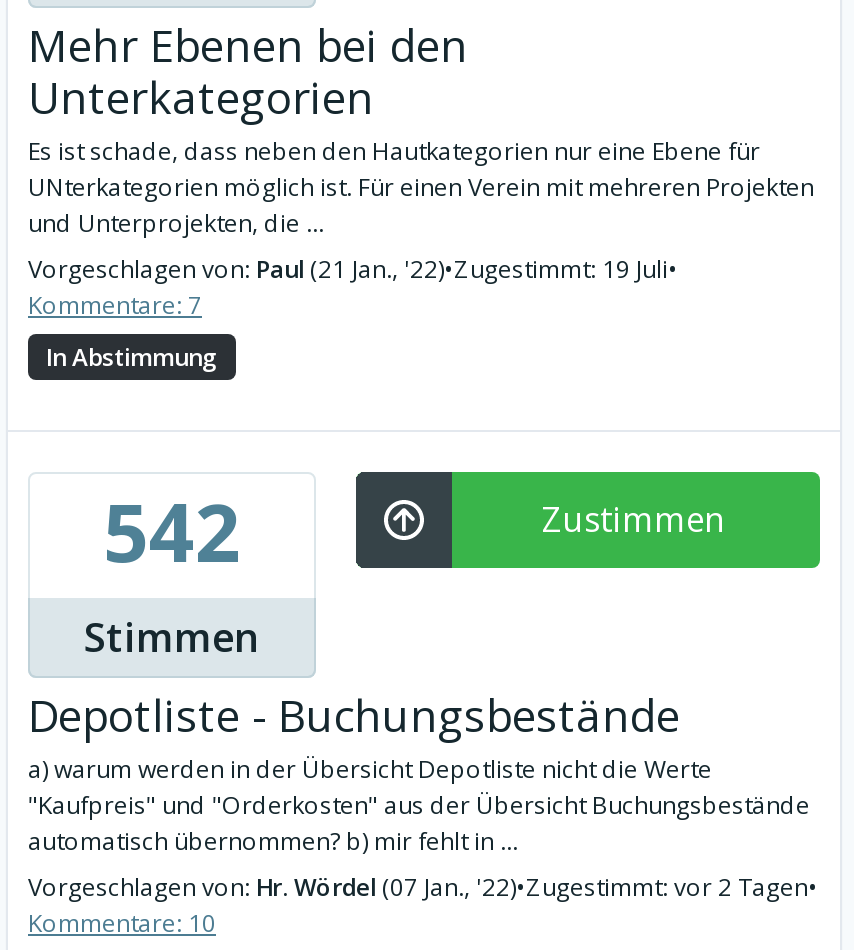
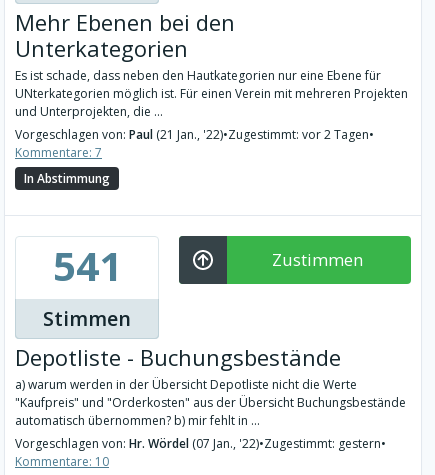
- Vorgeschlagen von: Paul (21 Jan., '22)•Zugestimmt: 19 Juli•
+ Vorgeschlagen von: Paul (21 Jan., '22)•Zugestimmt: vor 2 Tagen•

- 542
+ 541

- Vorgeschlagen von: Hr. Wördel (07 Jan., '22)•Zugestimmt: vor 2 Tagen•
+ Vorgeschlagen von: Hr. Wördel (07 Jan., '22)•Zugestimmt: gestern•
